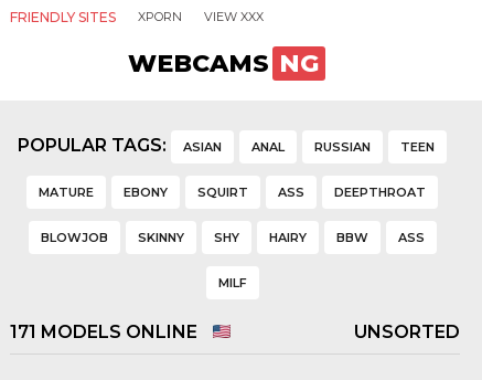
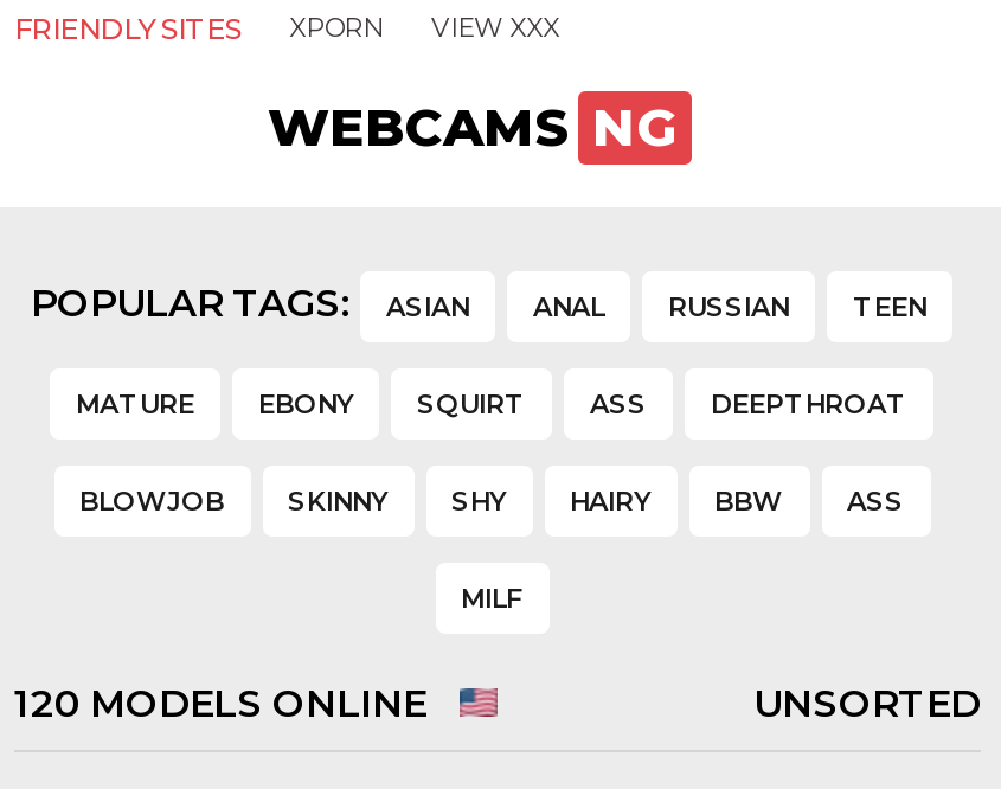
- 171 MODELS ONLINE
+ 120 MODELS ONLINE
